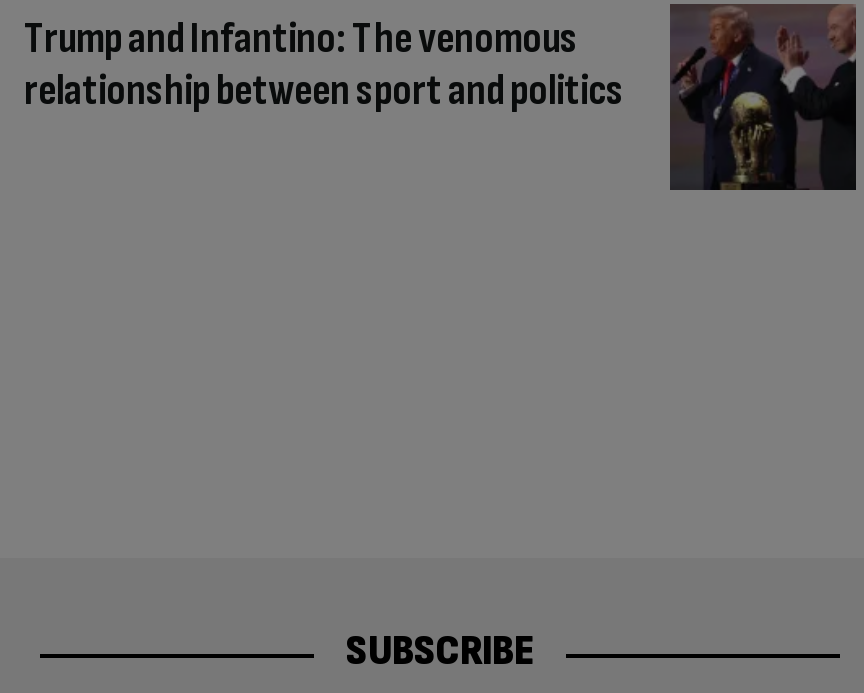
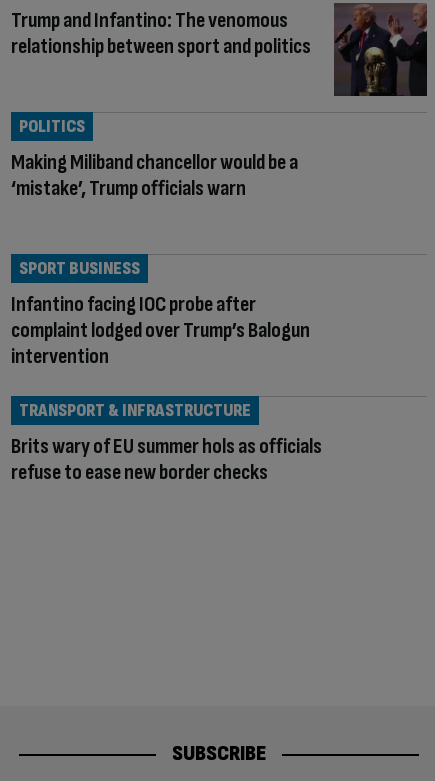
+ Making Miliband chancellor would be a
+ ‘mistake’, Trump officials warn

+ Infantino facing IOC probe after
+ complaint lodged over Trump’s Balogun
+ intervention

+ Brits wary of EU summer hols as officials
+ refuse to ease new border checks

+ POLITICS

+ SPORT BUSINESS

+ TRANSPORT & INFRASTRUCTURE
